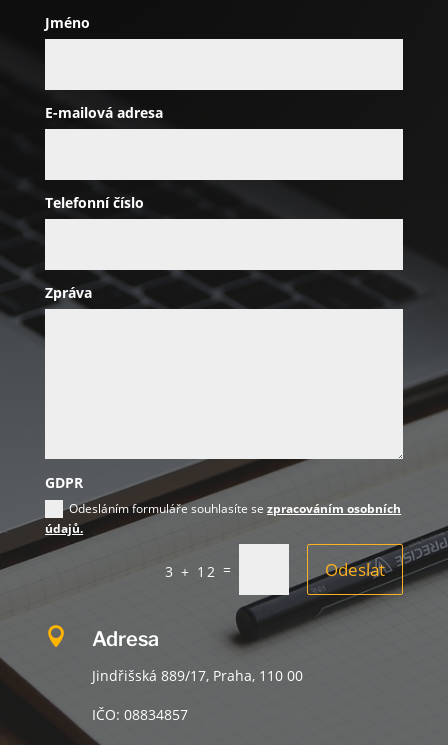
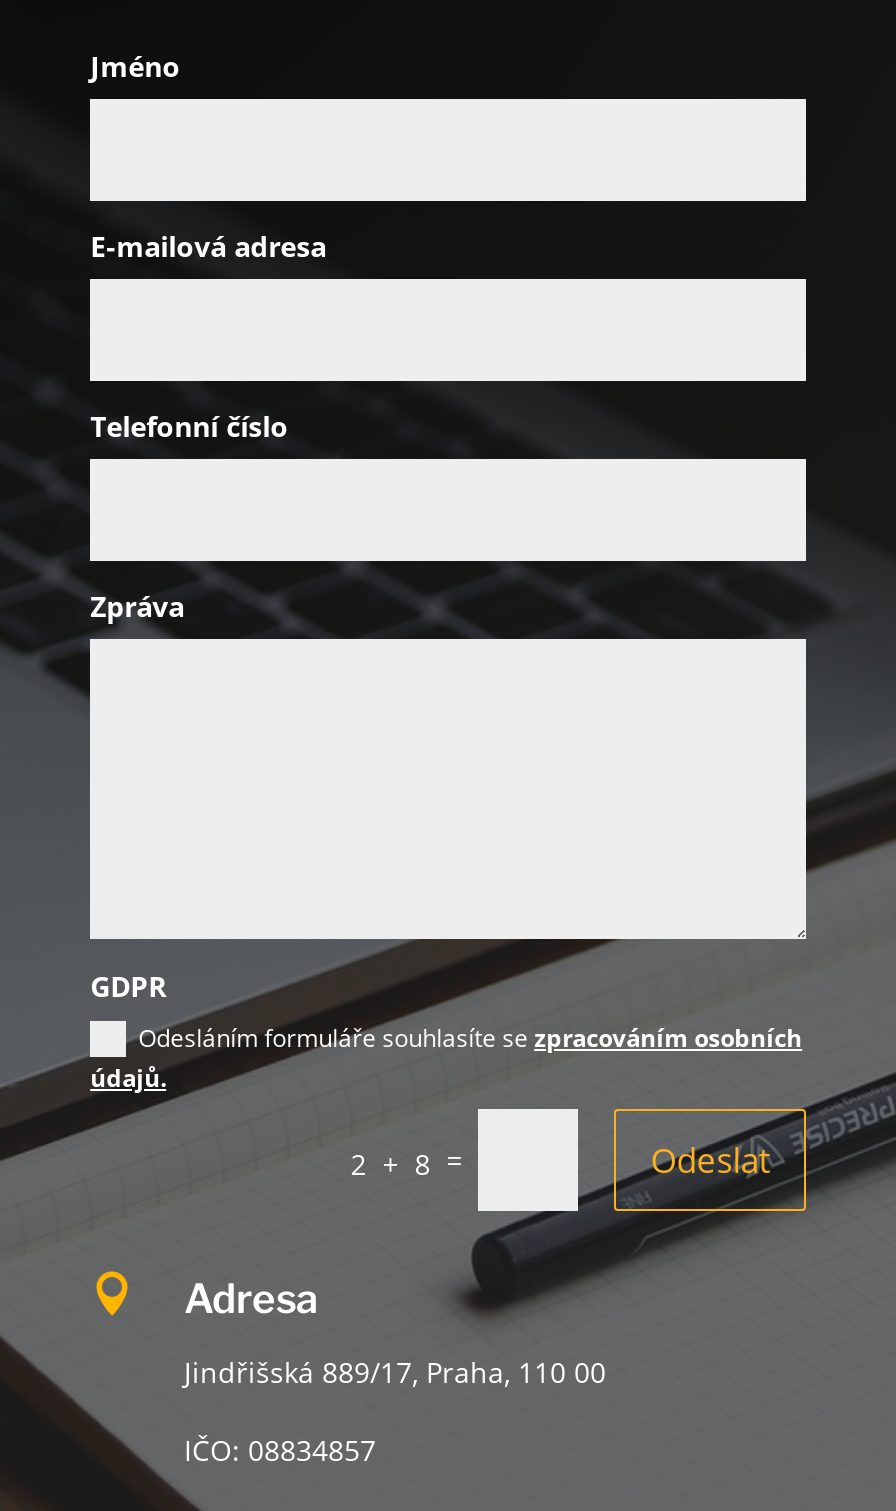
- 3 + 12 =
+ 2 + 8 =
